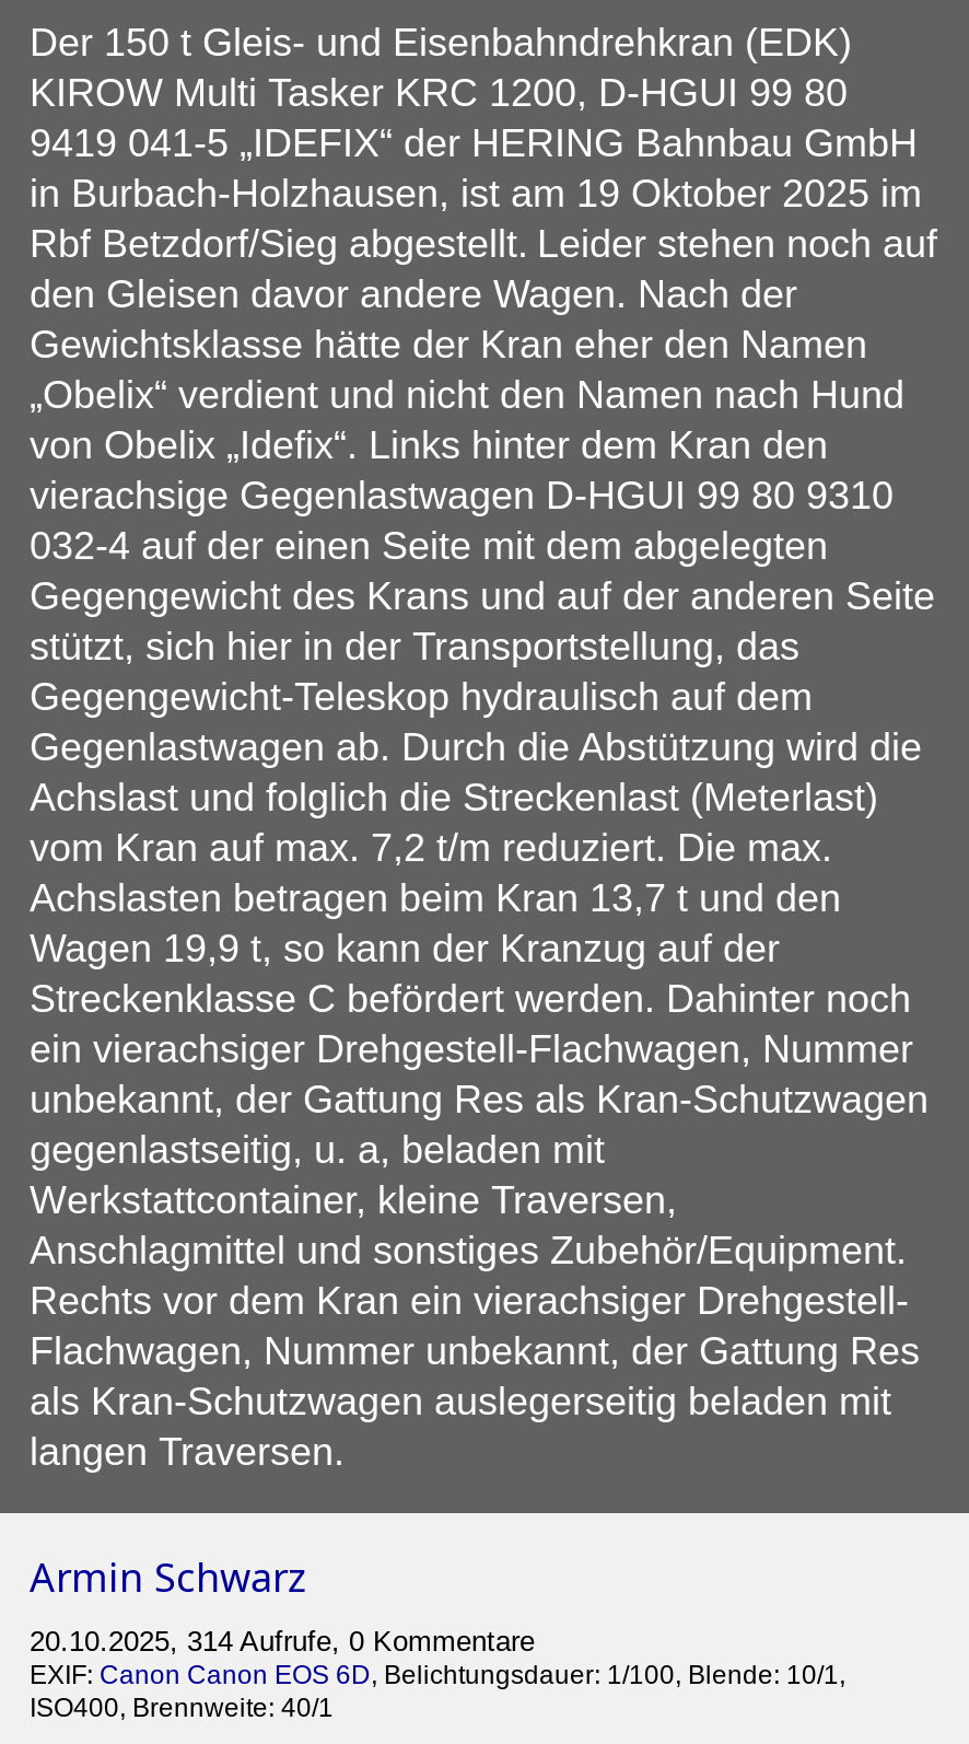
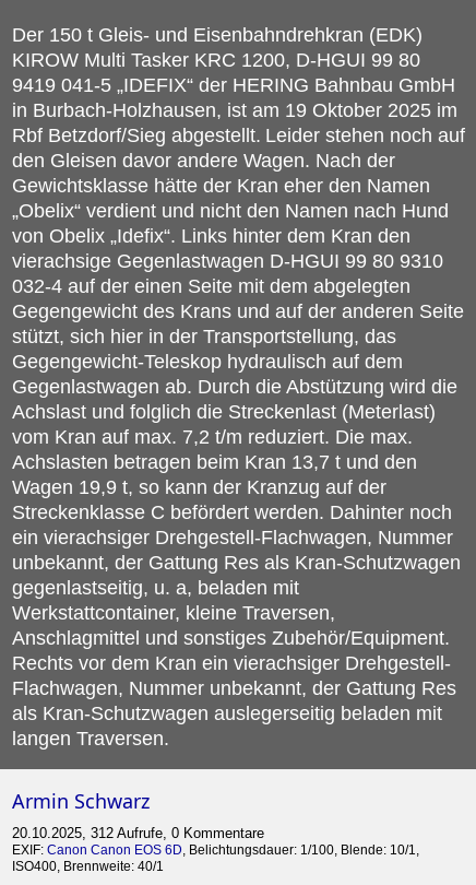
- 20.10.2025, 314 Aufrufe, 0 Kommentare
+ 20.10.2025, 312 Aufrufe, 0 Kommentare
